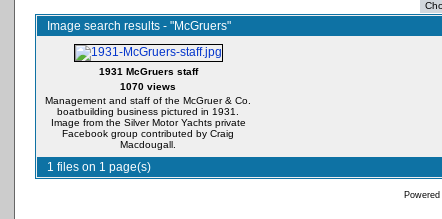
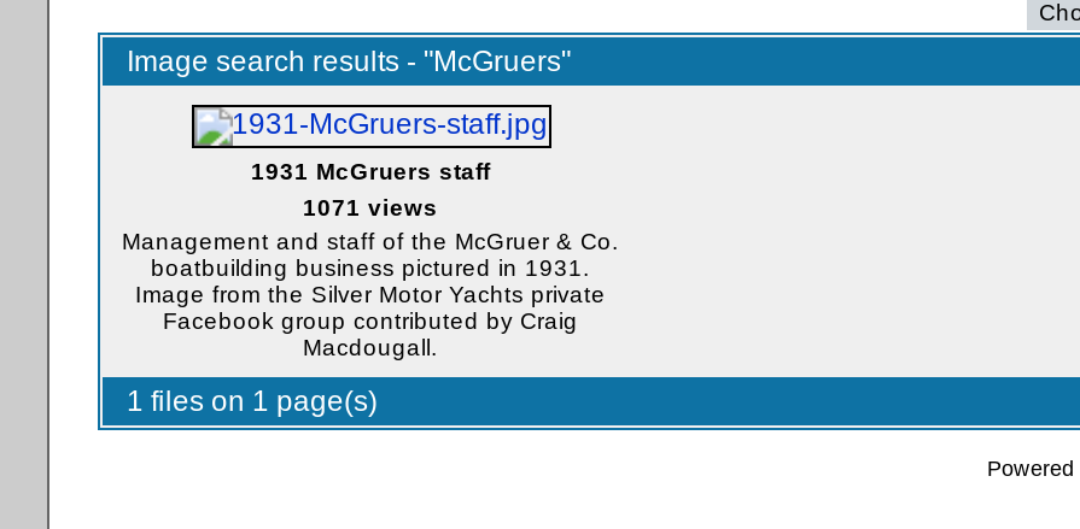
- 1070 views
+ 1071 views
